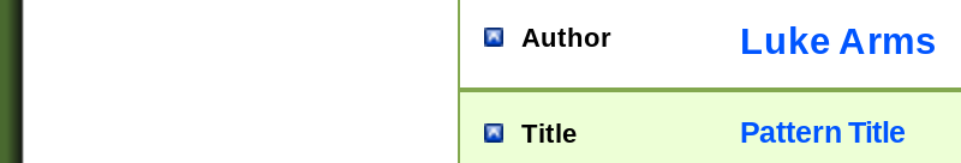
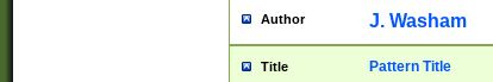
- Luke Arms
+ J. Washam
